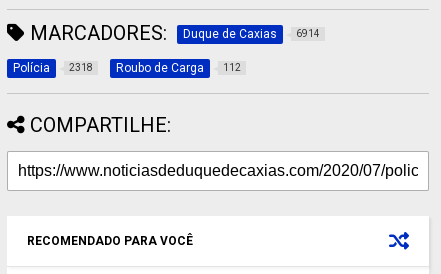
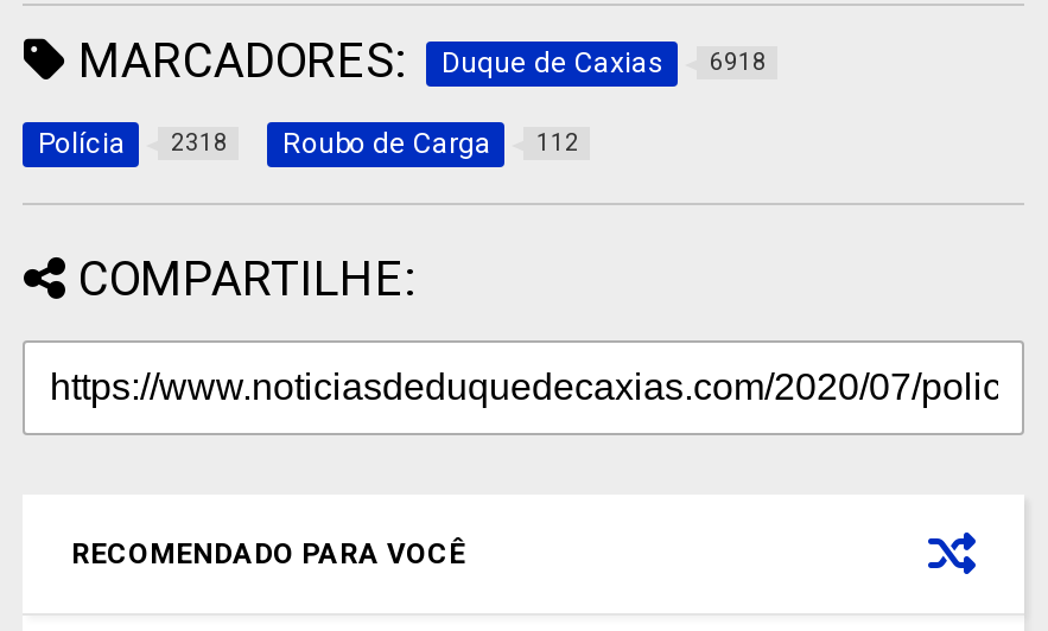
- MARCADORES: Duque de Caxias 6914
+ MARCADORES: Duque de Caxias 6918
